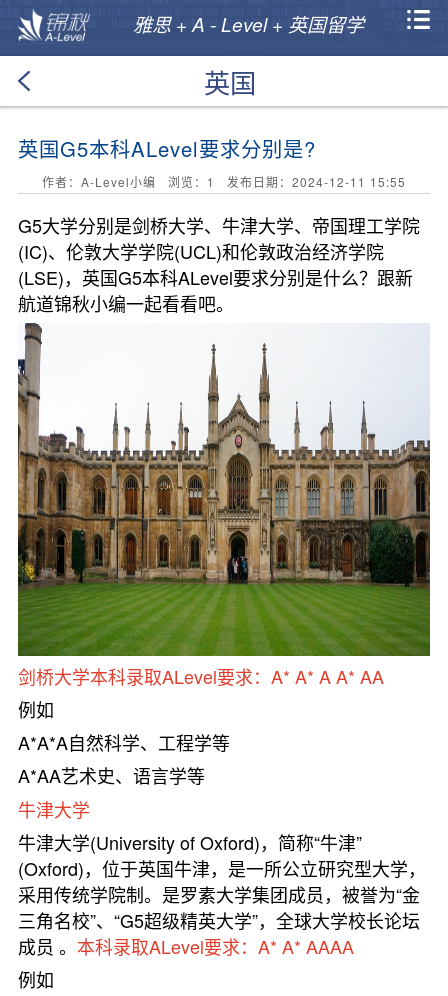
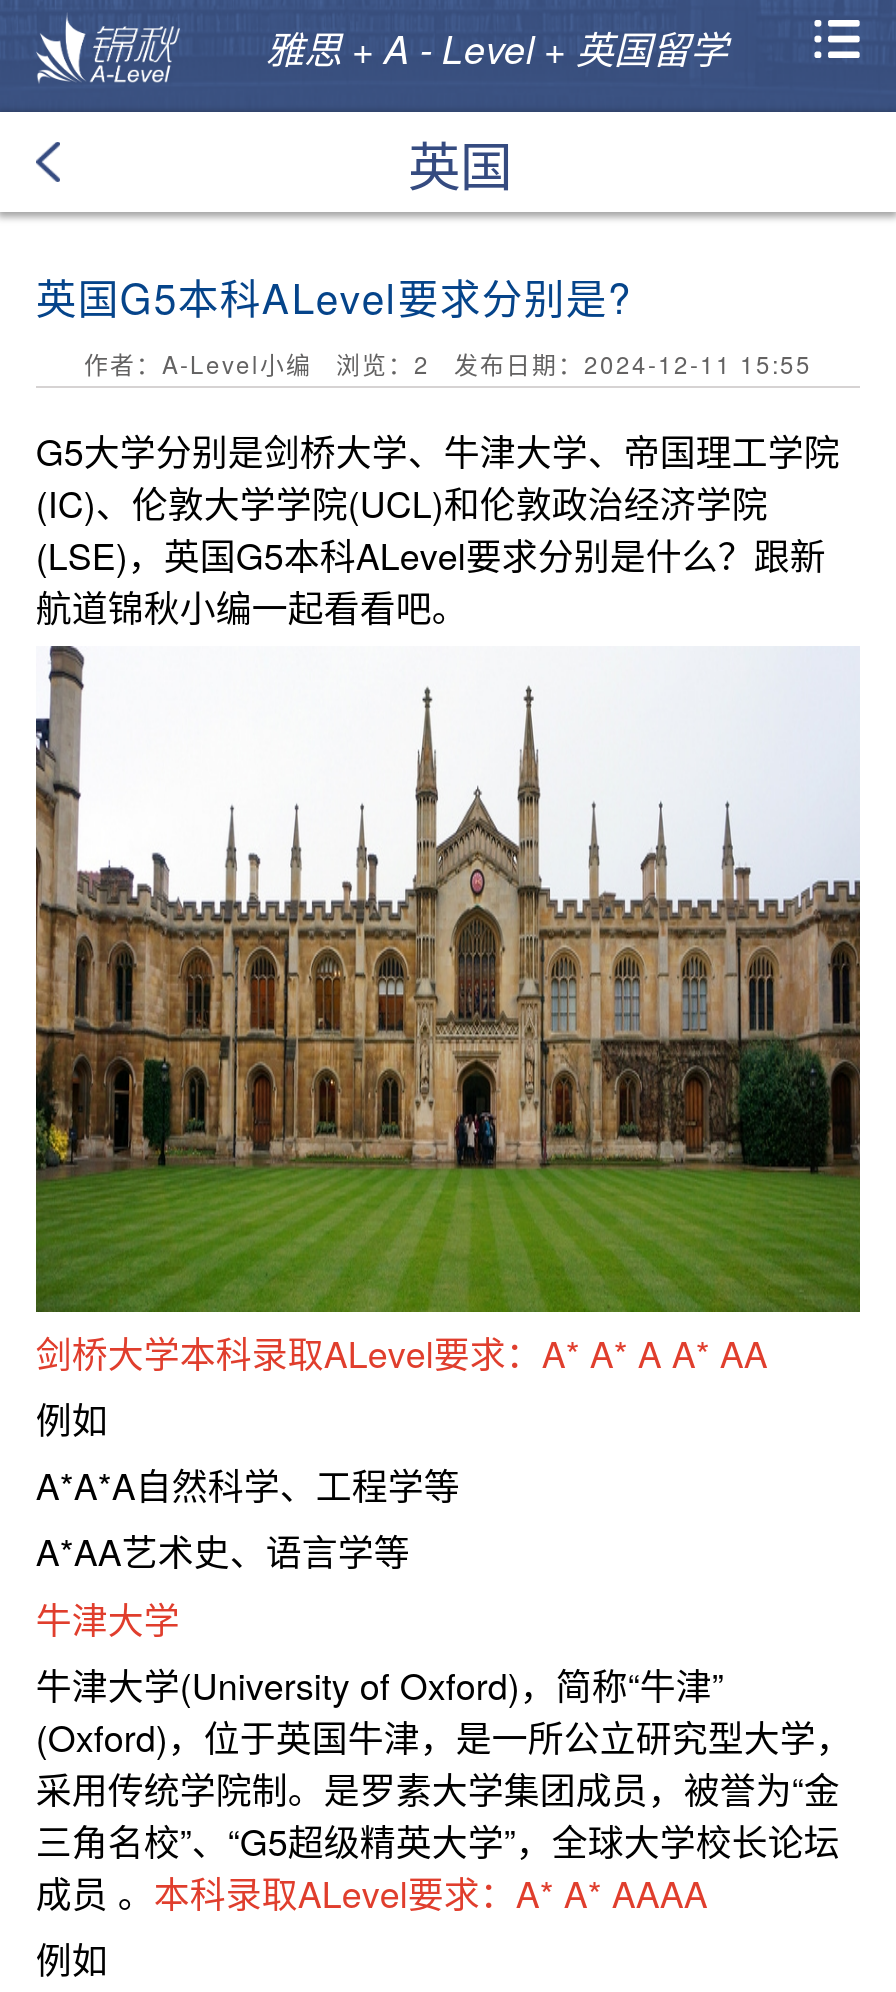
- 作者：A-Level小编 浏览：1发布日期：2024-12-11 15:55
+ 作者：A-Level小编 浏览：2发布日期：2024-12-11 15:55
